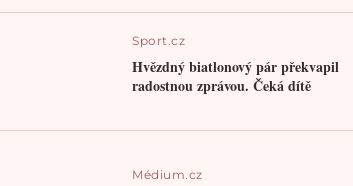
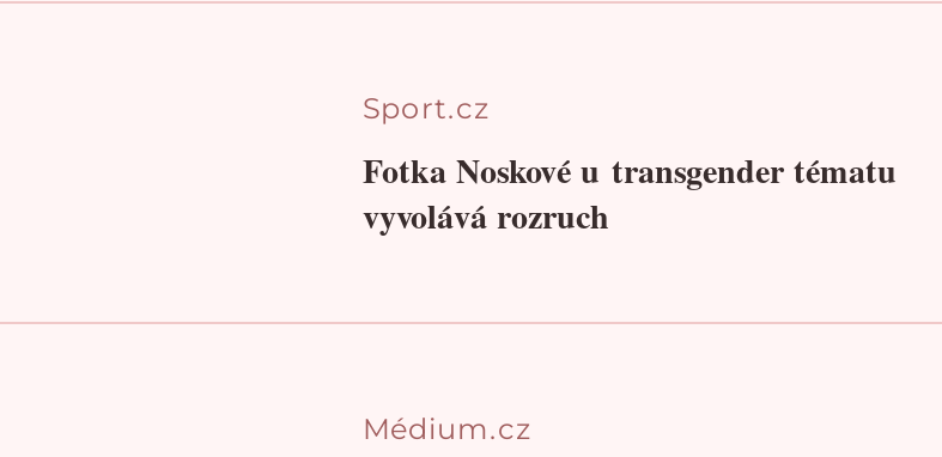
- Hvězdný biatlonový pár překvapil
- radostnou zprávou. Čeká dítě
+ Fotka Noskové u transgender tématu
+ vyvolává rozruch
